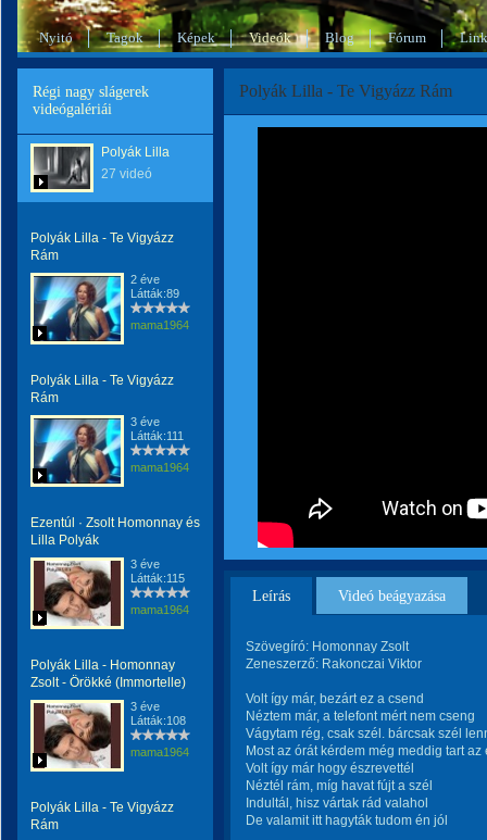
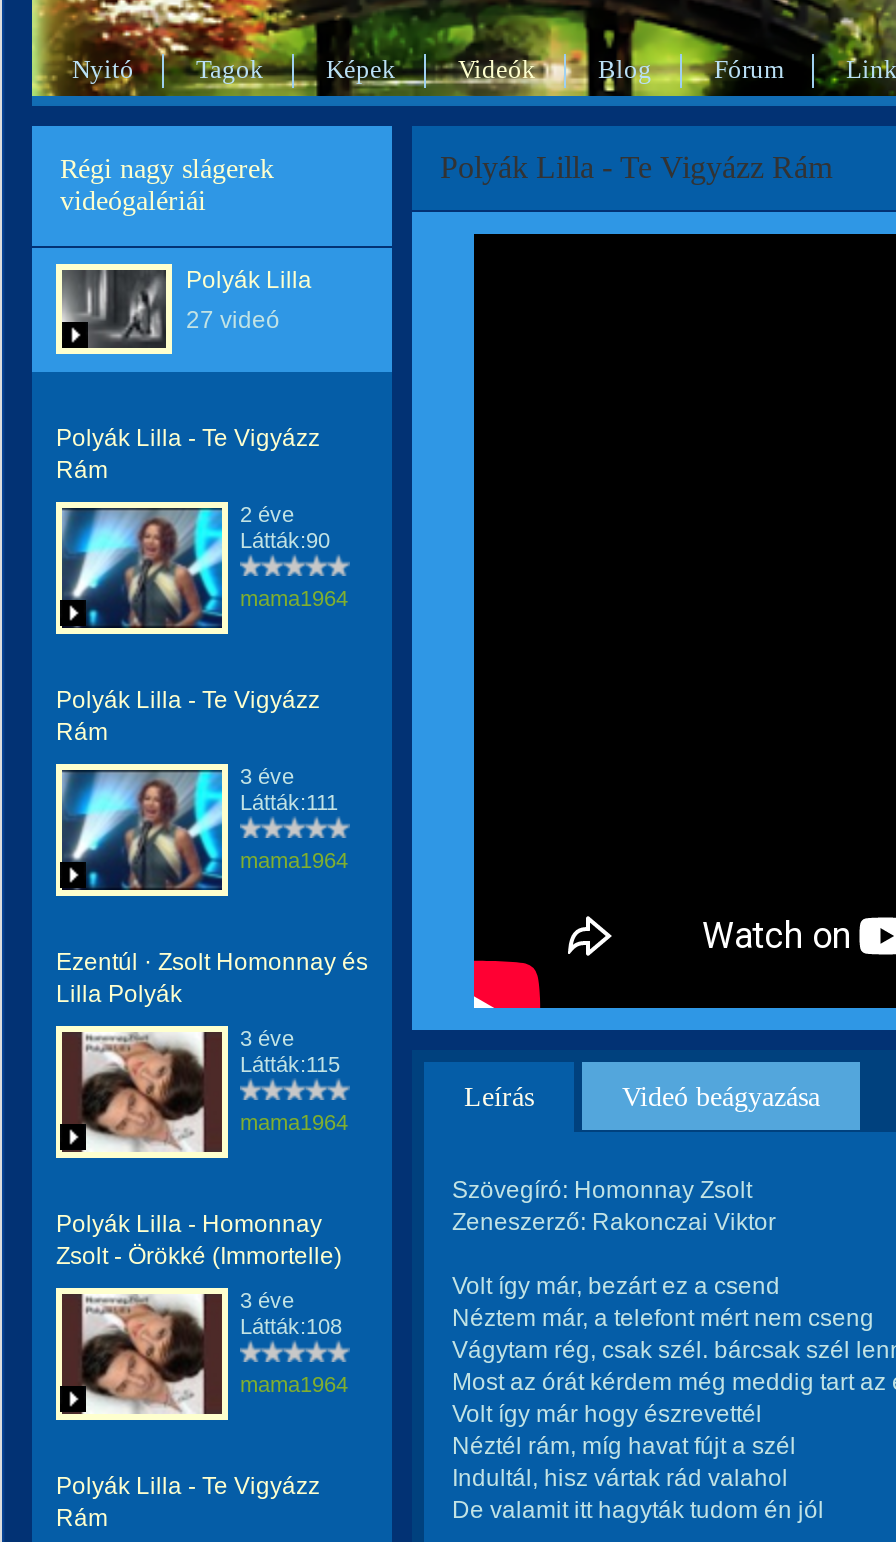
- Látták:89
+ Látták:90
